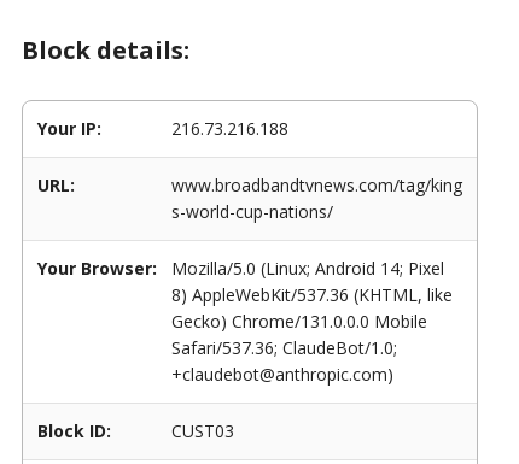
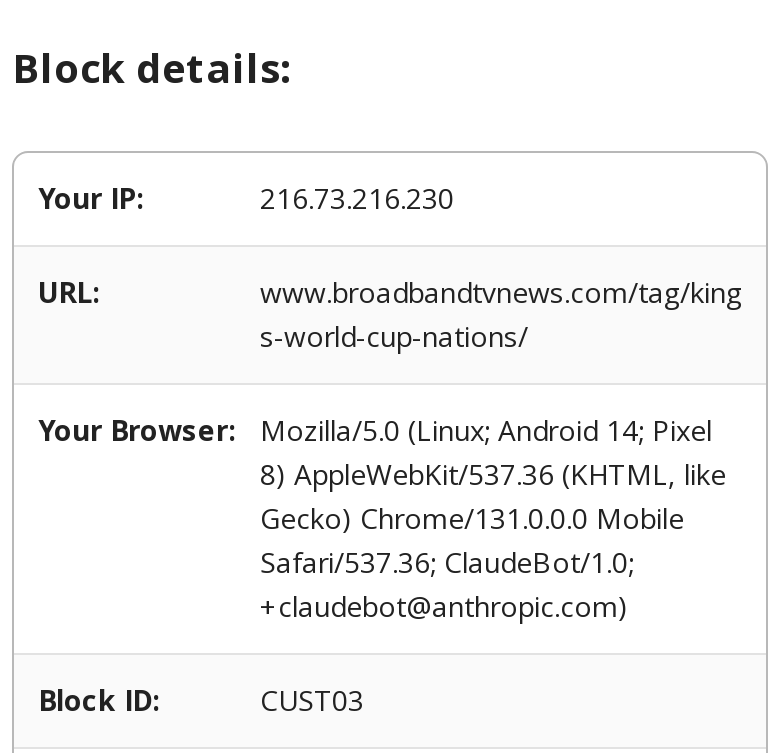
- 216.73.216.188
+ 216.73.216.230
